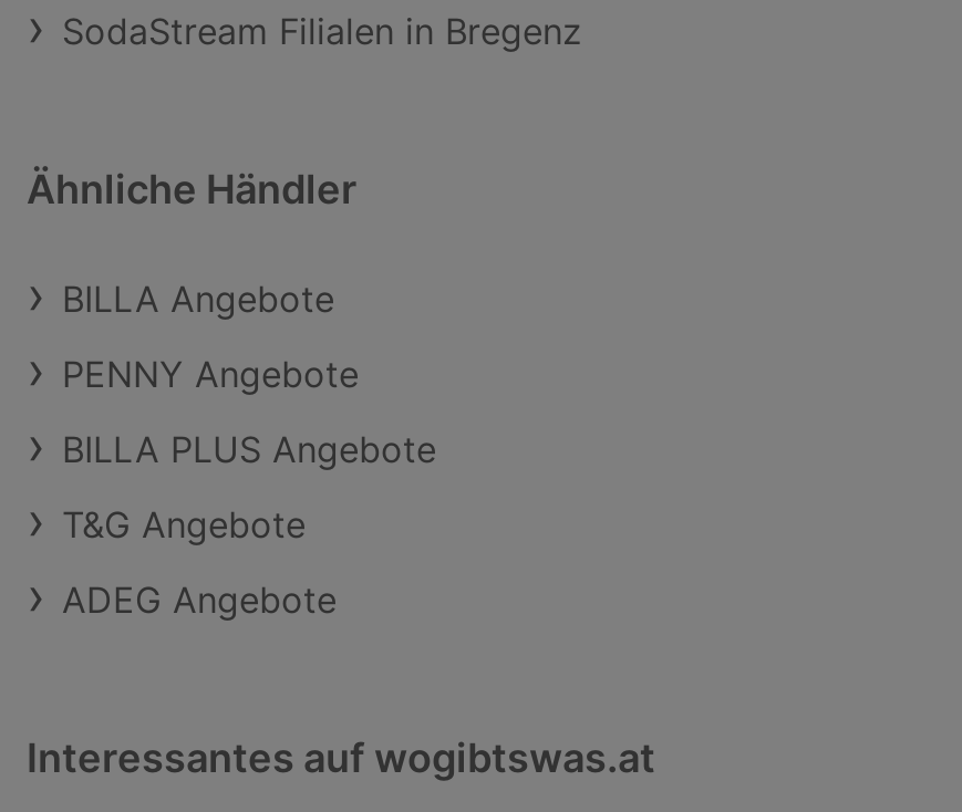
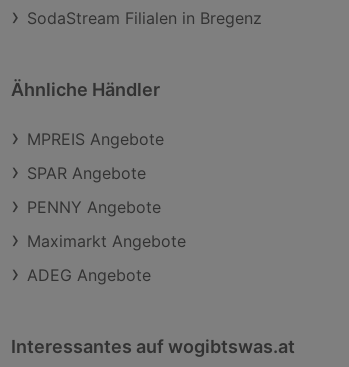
- BILLA Angebote
+ MPREIS Angebote
+ SPAR Angebote

moved down: PENNY Angebote

- BILLA PLUS Angebote
- T&G Angebote
+ Maximarkt Angebote
